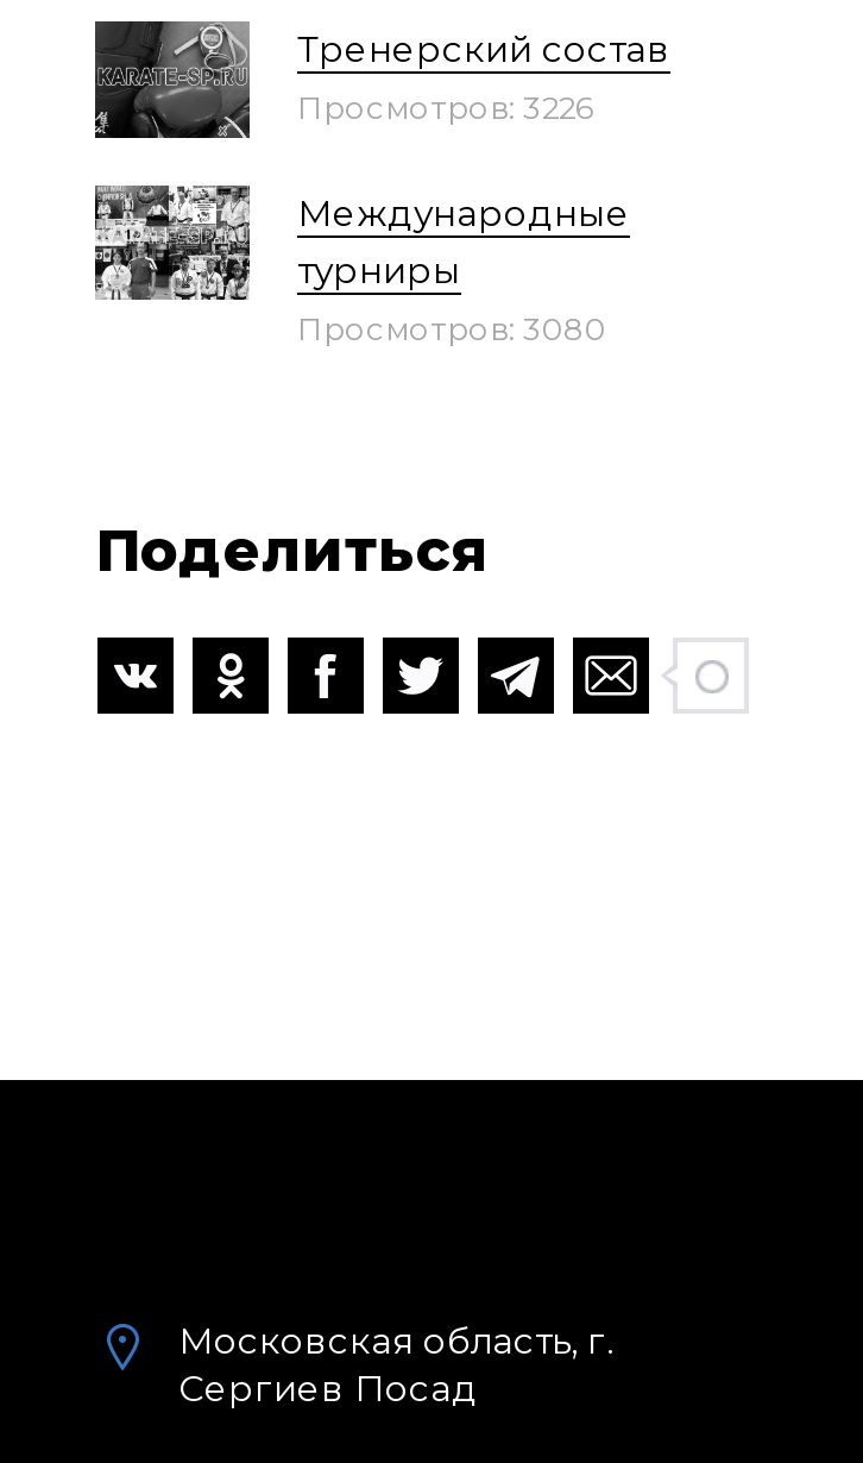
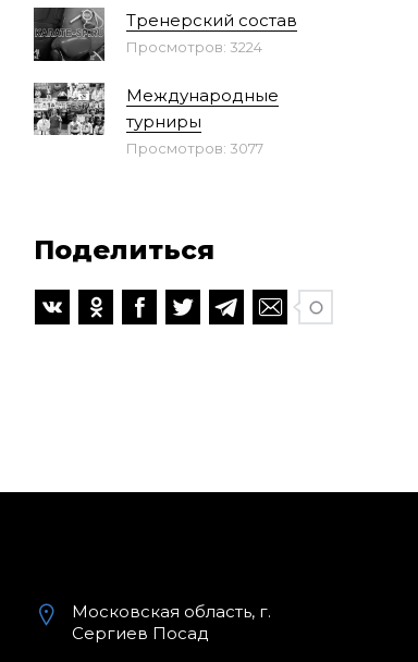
- Просмотров: 3226
+ Просмотров: 3224

- Просмотров: 3080
+ Просмотров: 3077
